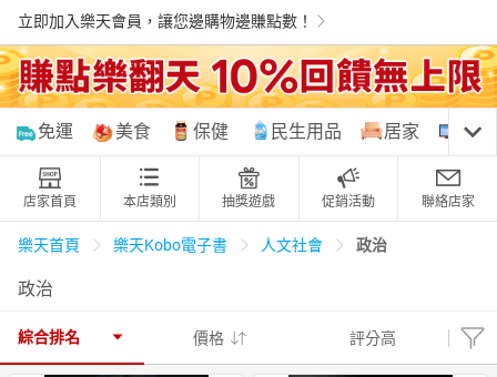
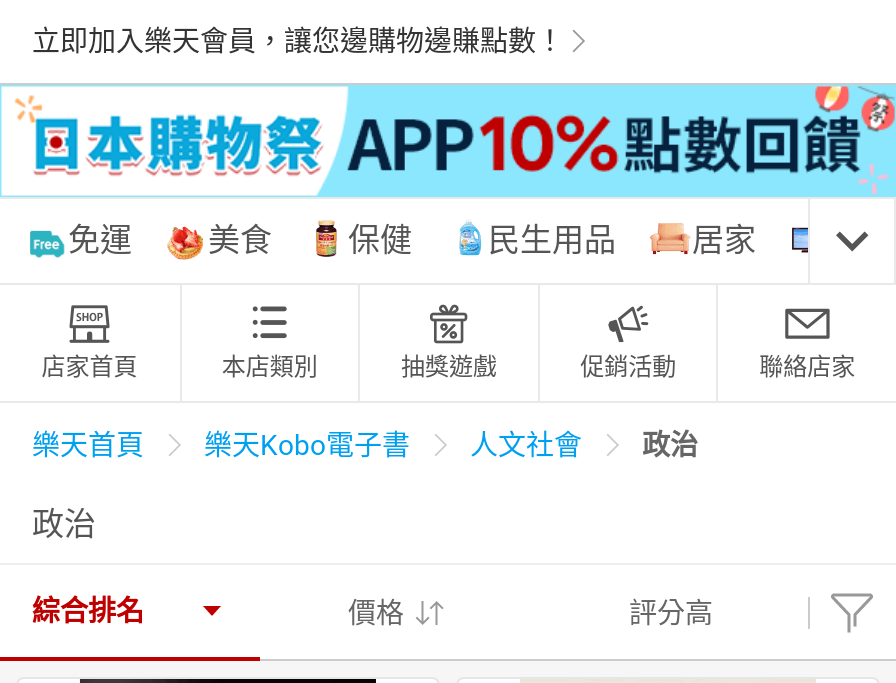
- [image]
+ [image]
